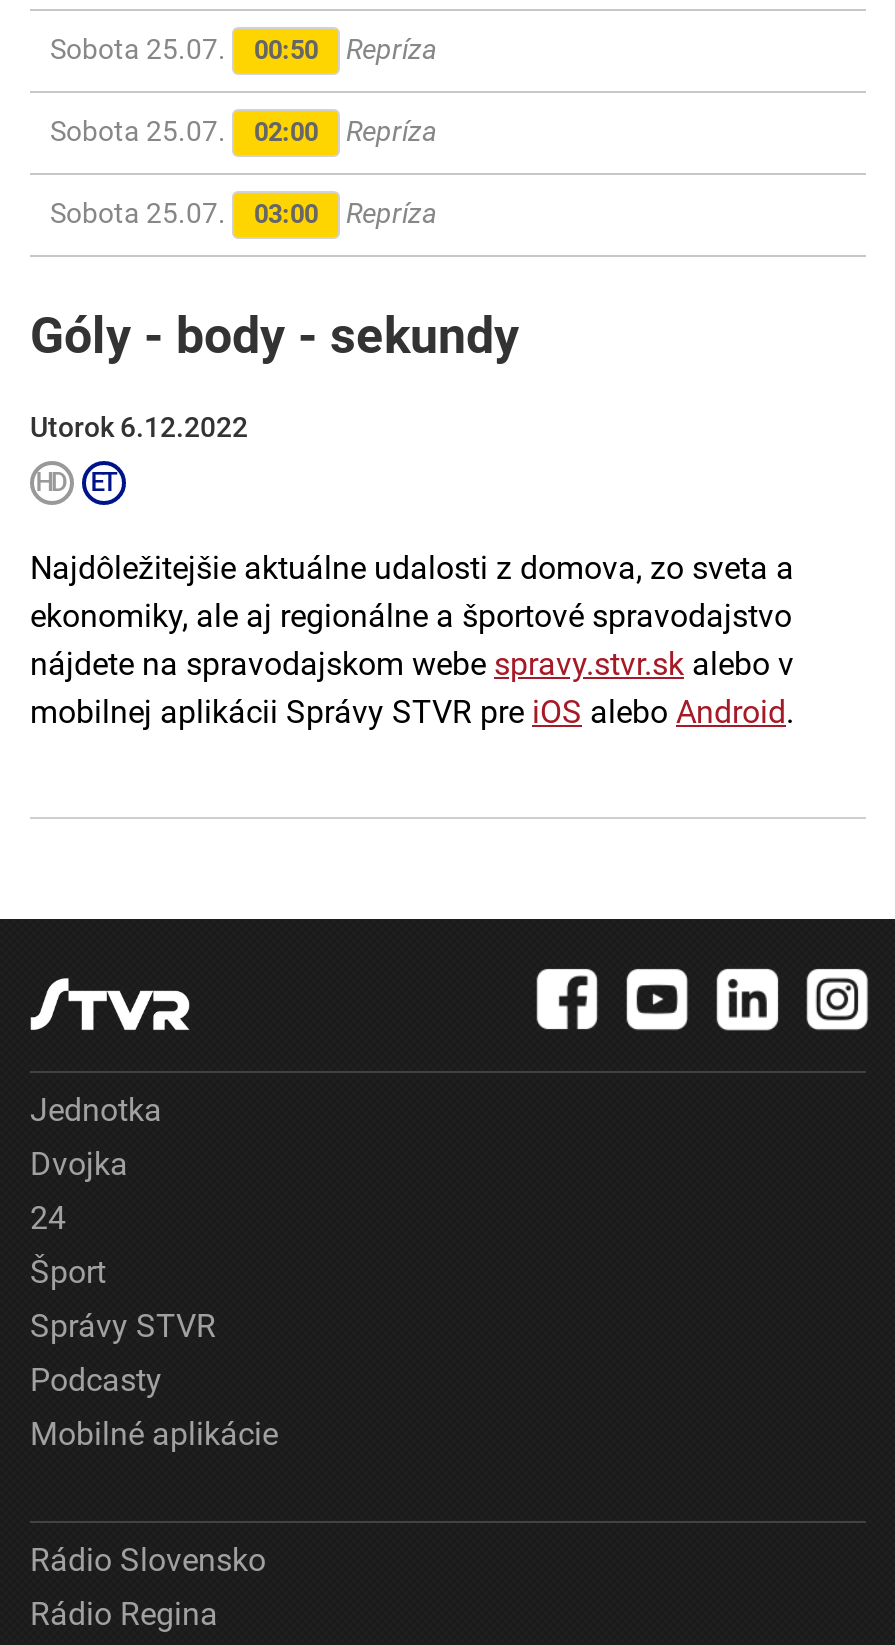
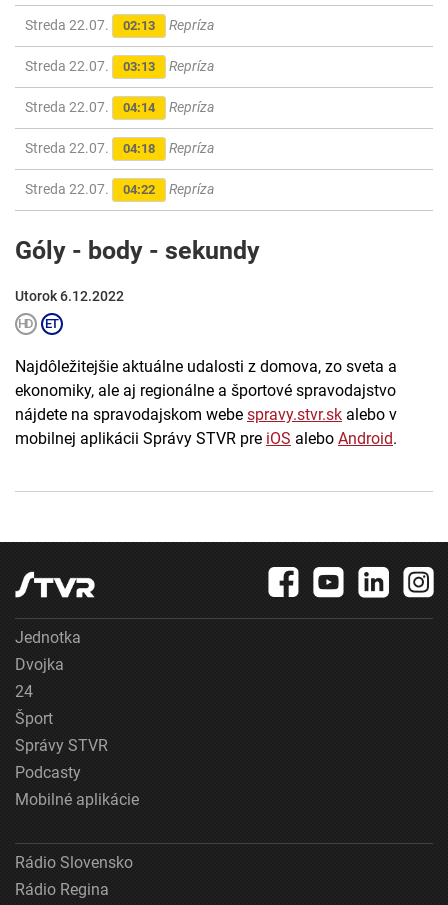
- Sobota 25.07.
- 00:50
+ Streda 22.07.
+ 02:13

- Sobota 25.07.
- 02:00
+ Streda 22.07.
+ 03:13

- Sobota 25.07.
- 03:00
+ Streda 22.07.
+ 04:14
+ Repríza
+ Streda 22.07.
+ 04:18
+ Repríza
+ Streda 22.07.
+ 04:22
